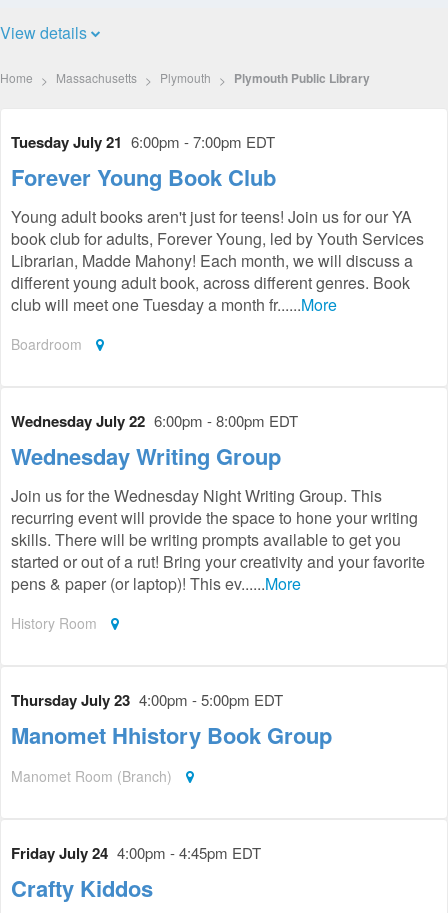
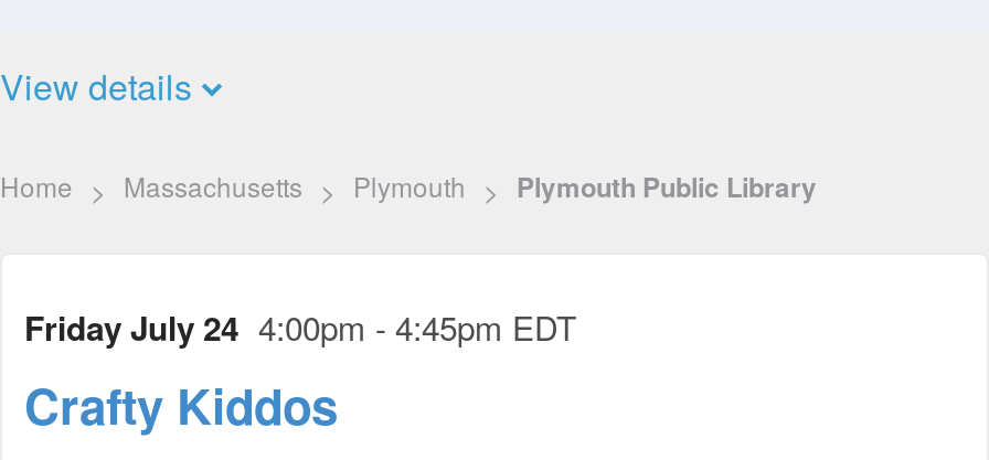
- Tuesday July 21 6:00pm - 7:00pm EDT
- Forever Young Book Club
- Young adult books aren't just for teens! Join us for our YA
- book club for adults, Forever Young, led by Youth Services
- Librarian, Madde Mahony! Each month, we will discuss a
- different young adult book, across different genres. Book
- club will meet one Tuesday a month fr......More
- Boardroom

- Wednesday July 22 6:00pm - 8:00pm EDT
- Wednesday Writing Group
- Join us for the Wednesday Night Writing Group. This
- recurring event will provide the space to hone your writing
- skills. There will be writing prompts available to get you
- started or out of a rut! Bring your creativity and your favorite
- pens & paper (or laptop)! This ev......More
- History Room

- Thursday July 23 4:00pm - 5:00pm EDT
- Manomet Hhistory Book Group
- Manomet Room (Branch)
